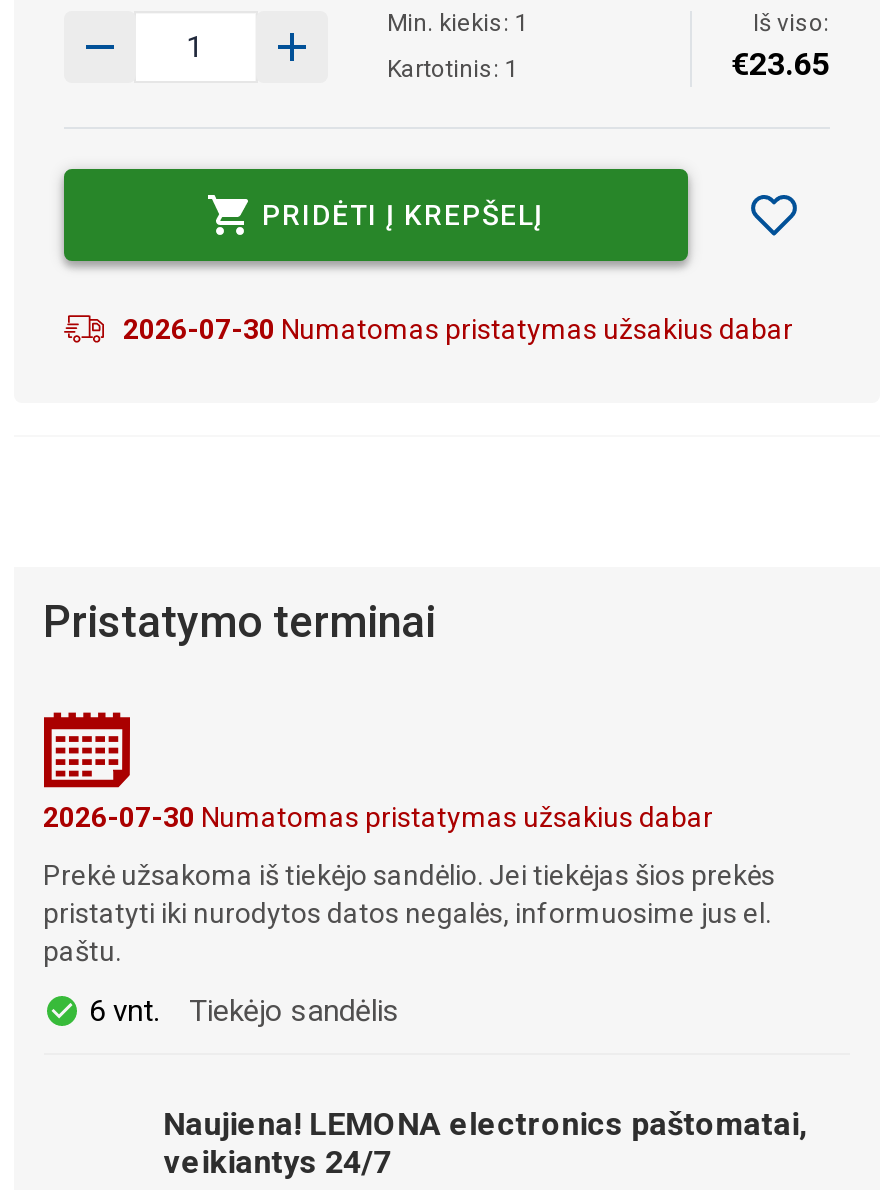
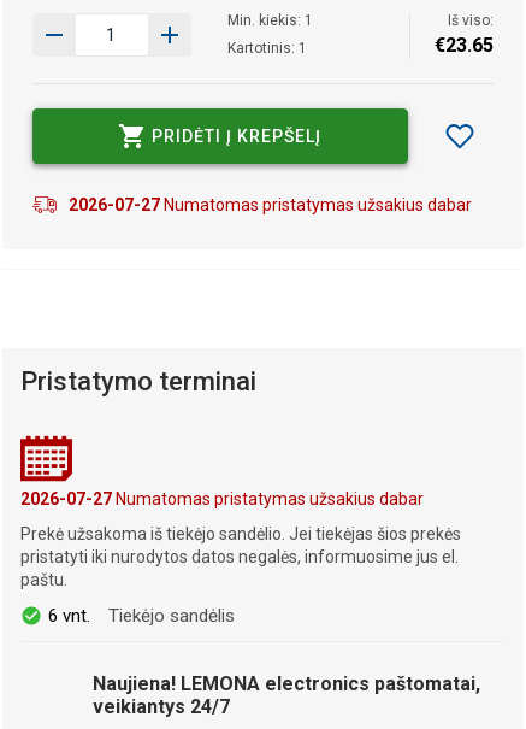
- 2026-07-30 Numatomas pristatymas užsakius dabar
+ 2026-07-27 Numatomas pristatymas užsakius dabar

- 2026-07-30 Numatomas pristatymas užsakius dabar
+ 2026-07-27 Numatomas pristatymas užsakius dabar
